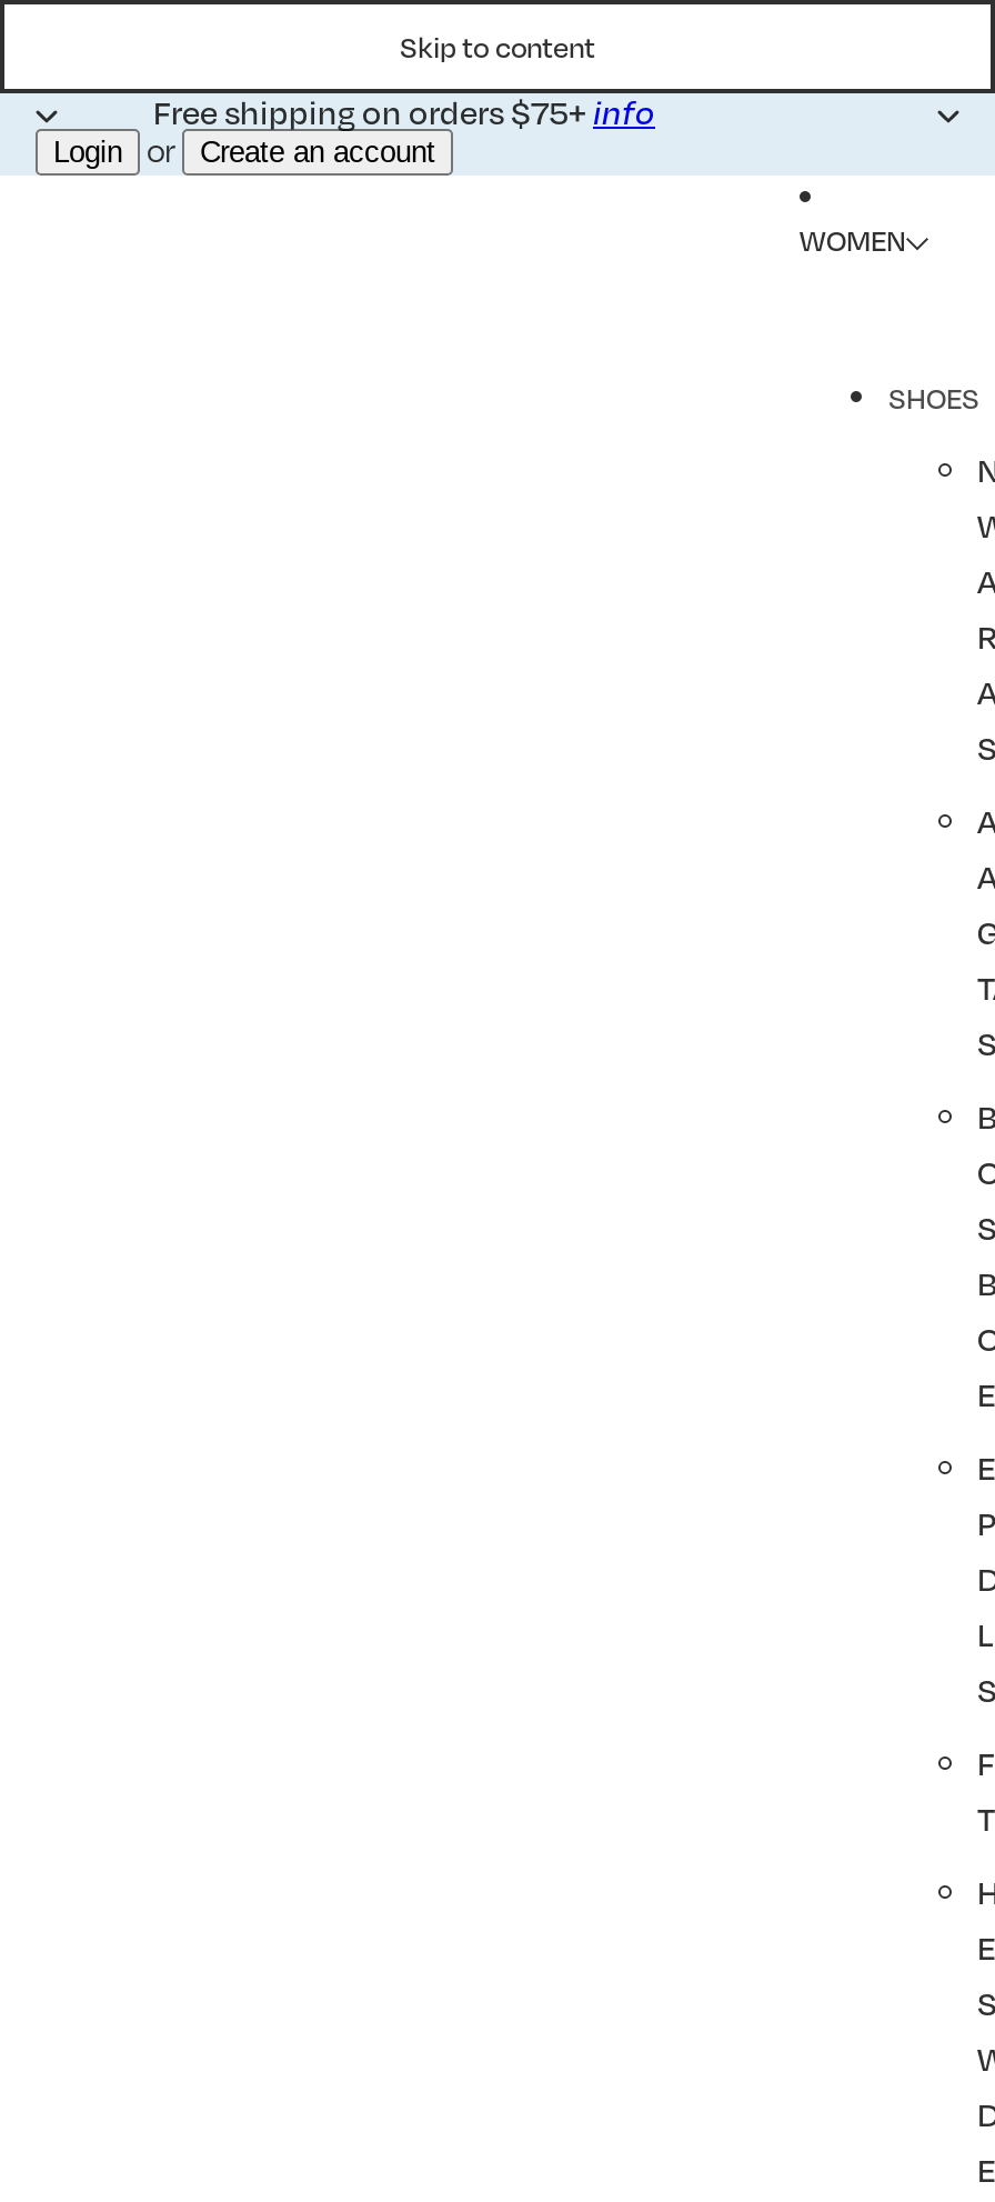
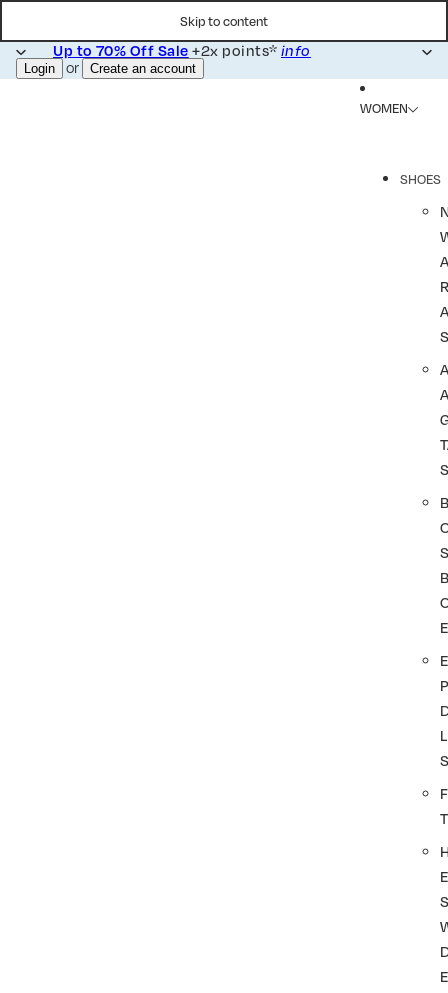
- Free shipping on orders $75+info
+ Up to 70% Off Sale+2x points*info
